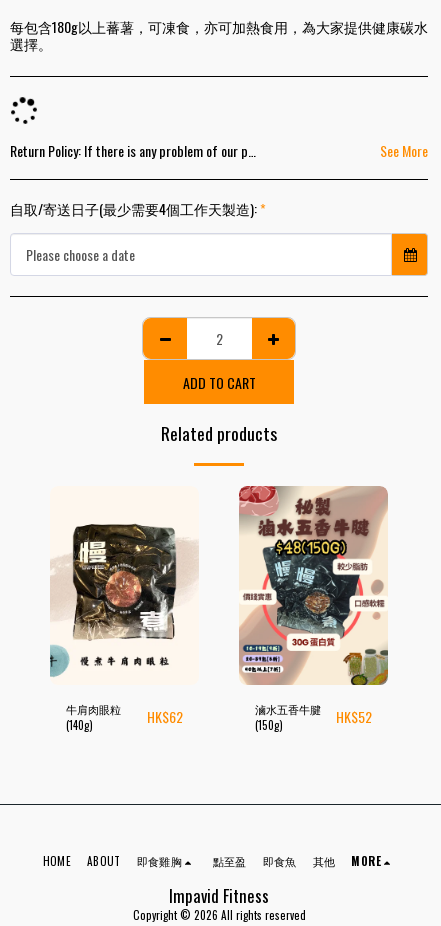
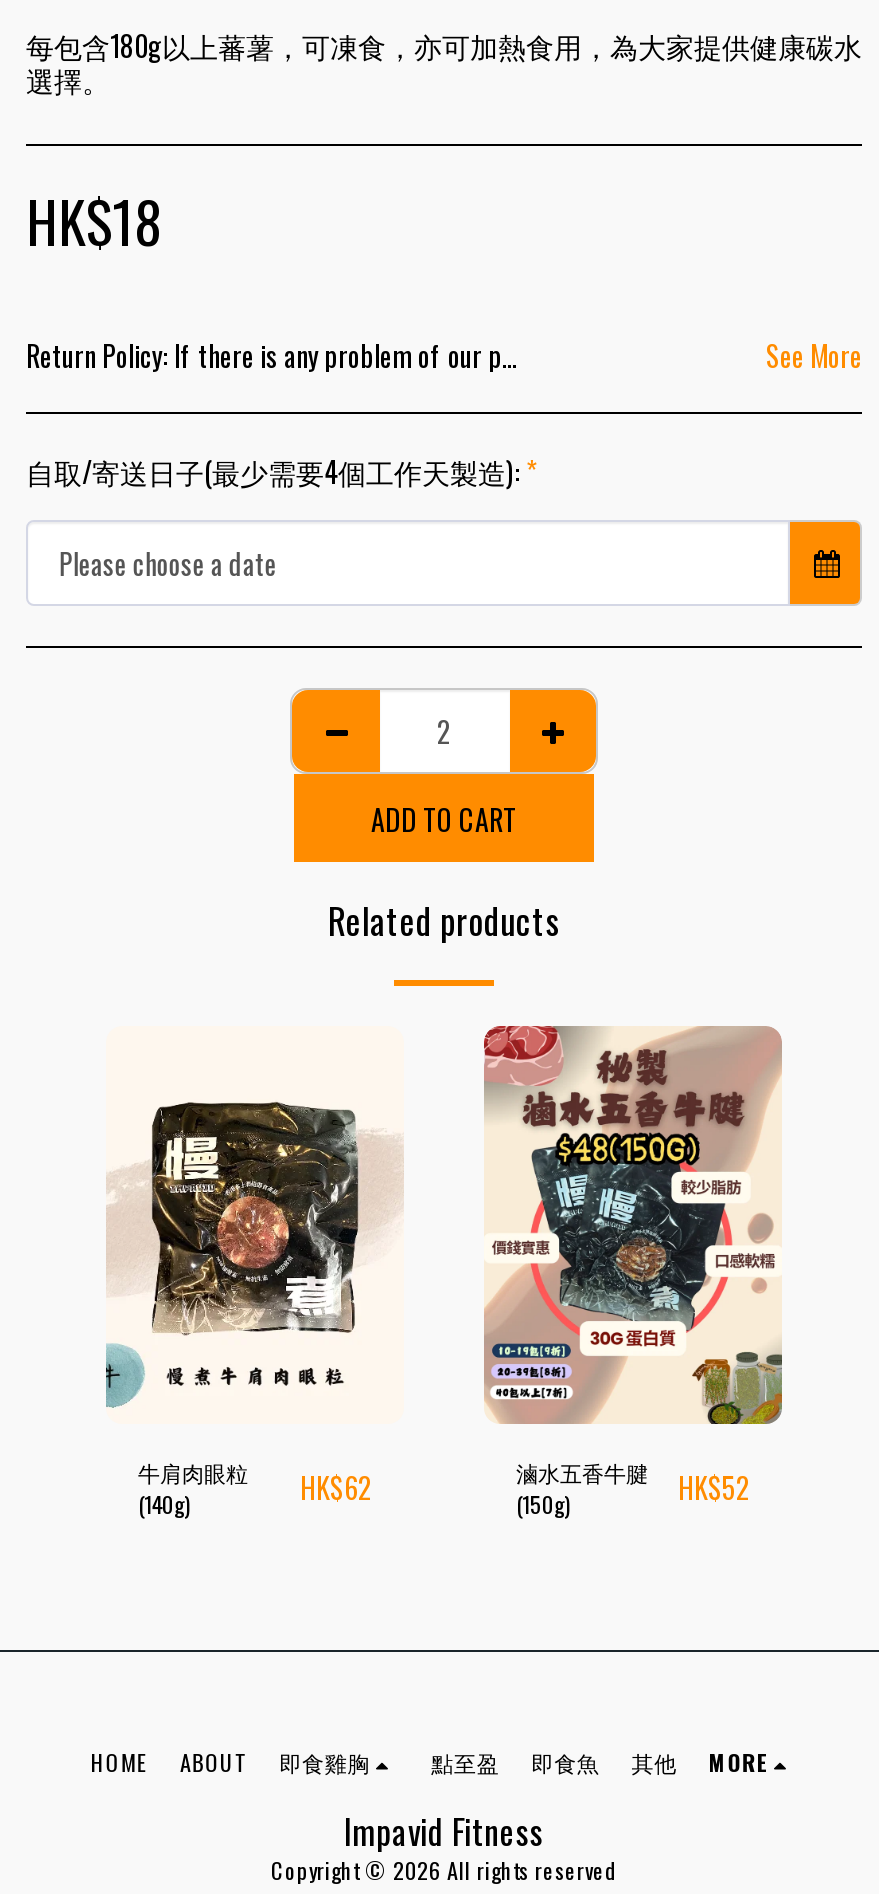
+ HK$18
